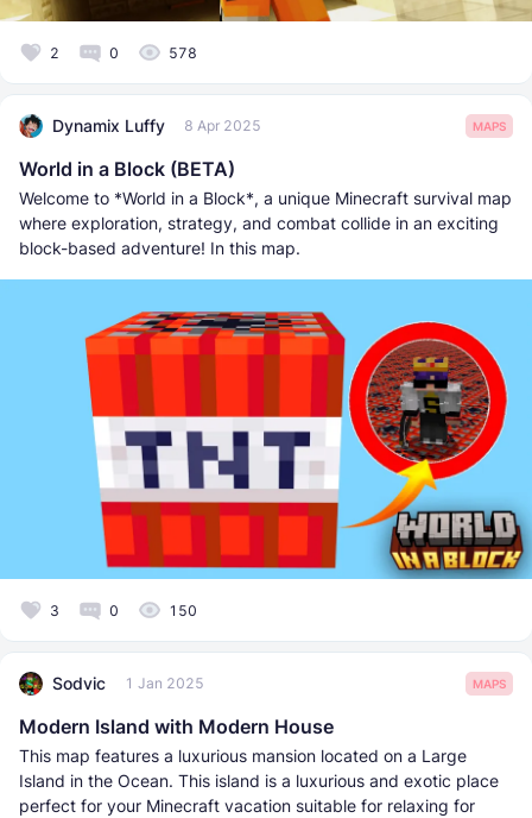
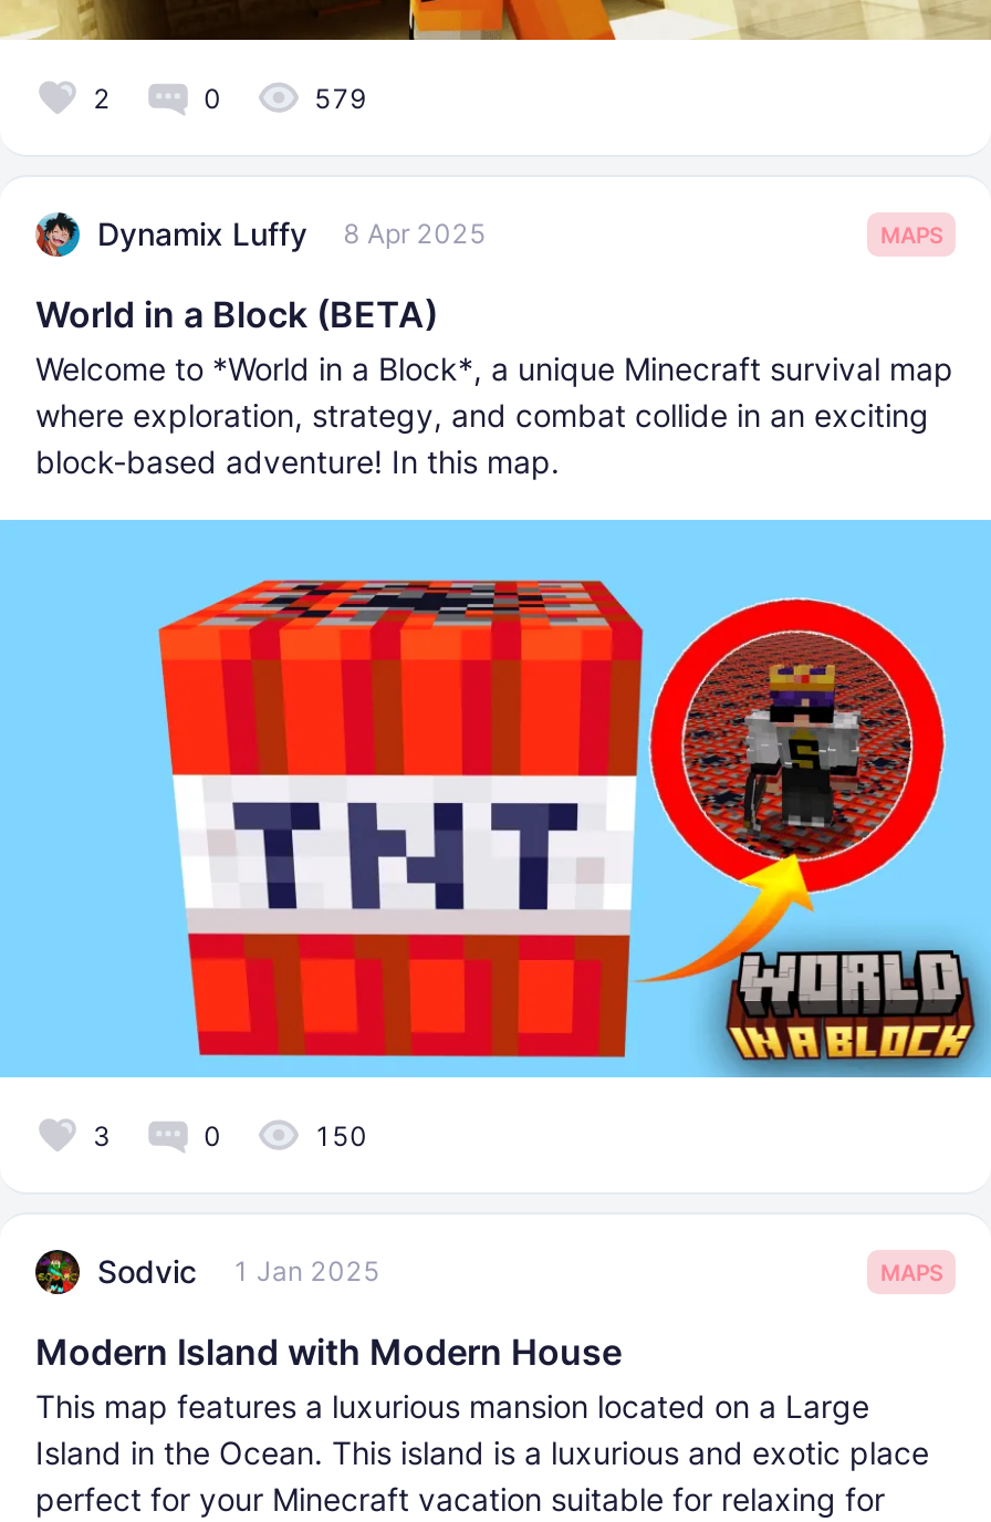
- 578
+ 579
